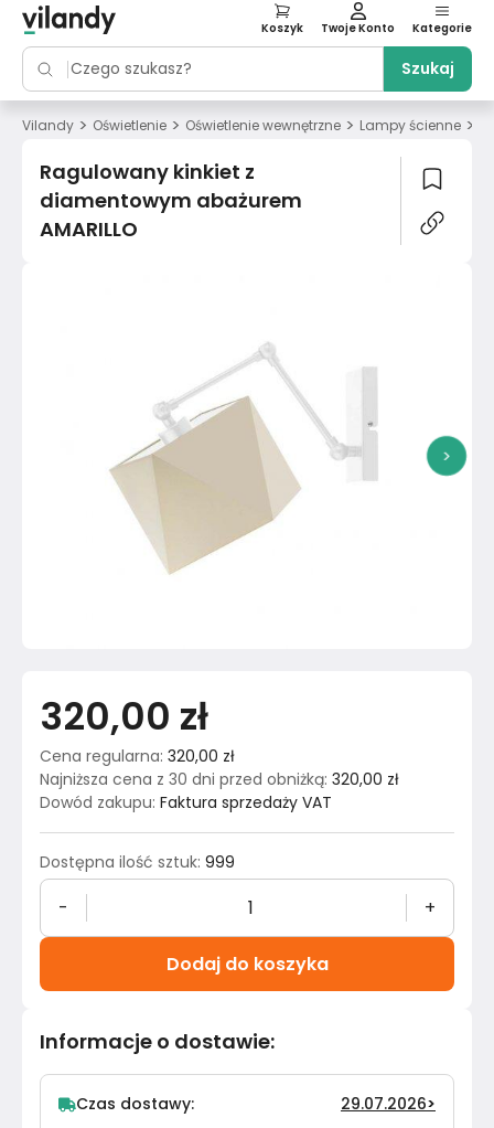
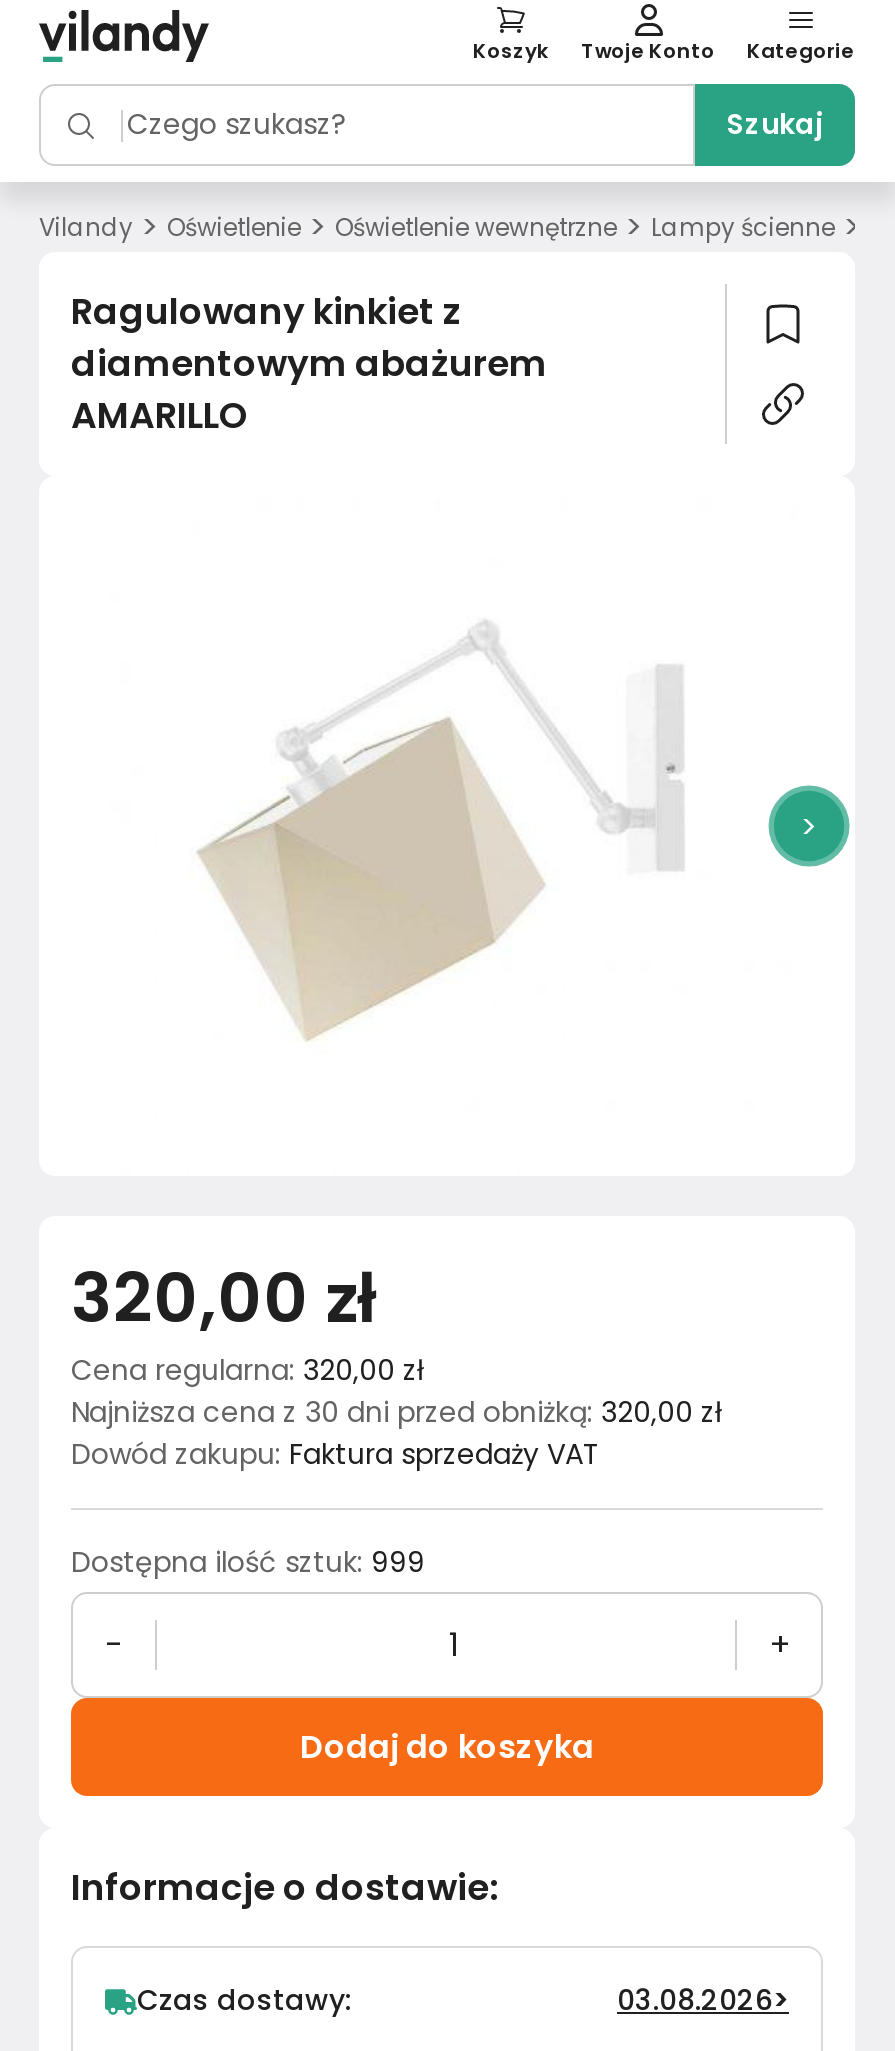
- 29.07.2026>
+ 03.08.2026>
